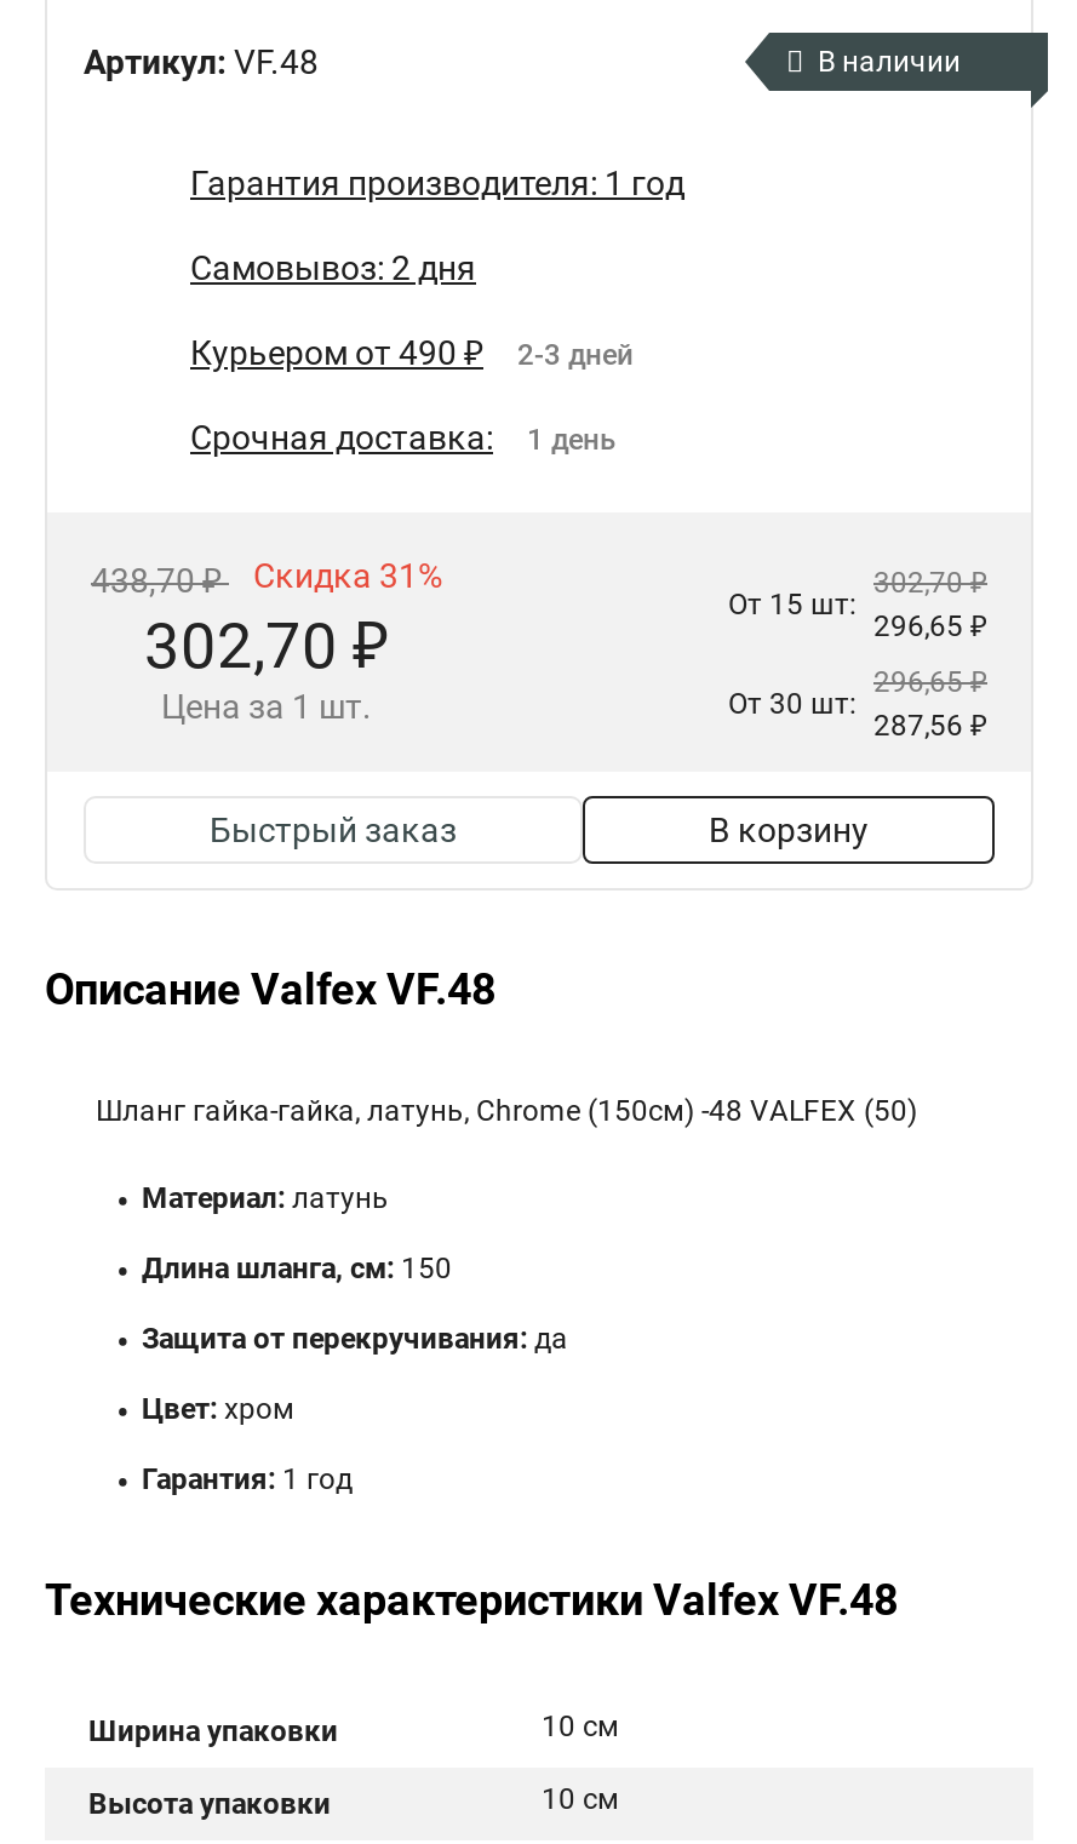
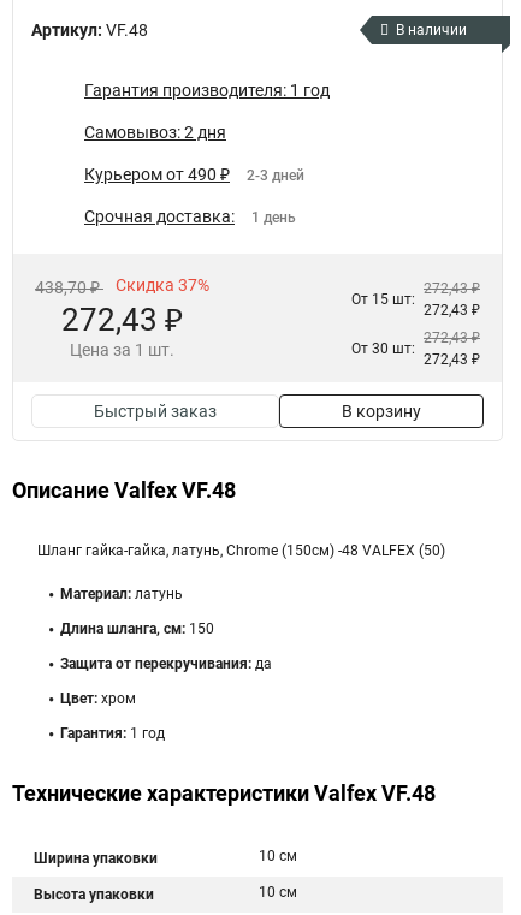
- 438,70 ₽ Скидка 31%
+ 438,70 ₽ Скидка 37%

- 302,70 ₽
+ 272,43 ₽

- 302,70 ₽
+ 272,43 ₽

- 296,65 ₽
+ 272,43 ₽

- 296,65 ₽
+ 272,43 ₽

- 287,56 ₽
+ 272,43 ₽
